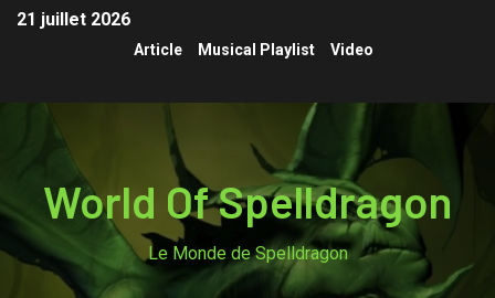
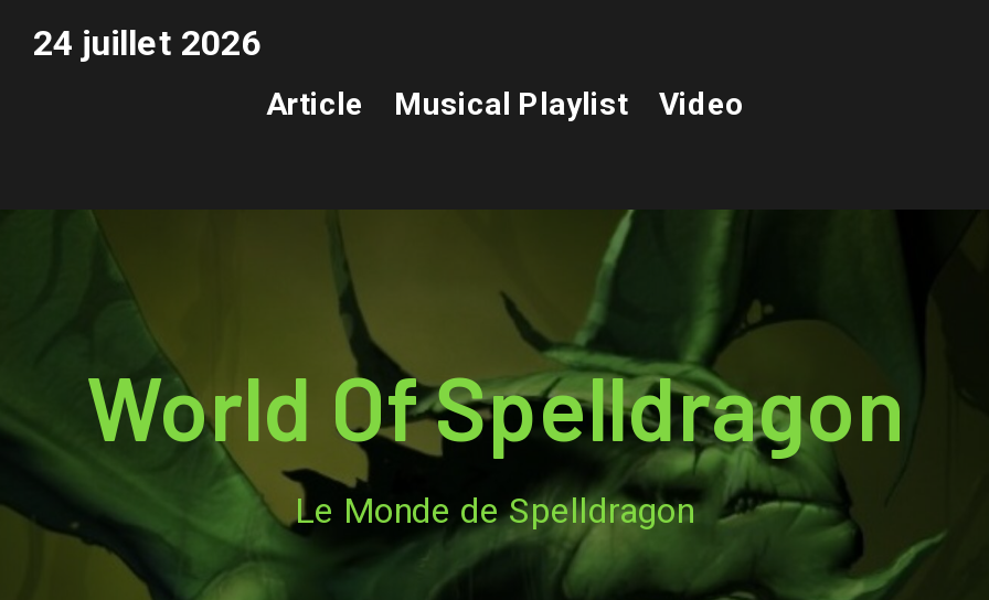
- 21 juillet 2026
+ 24 juillet 2026
